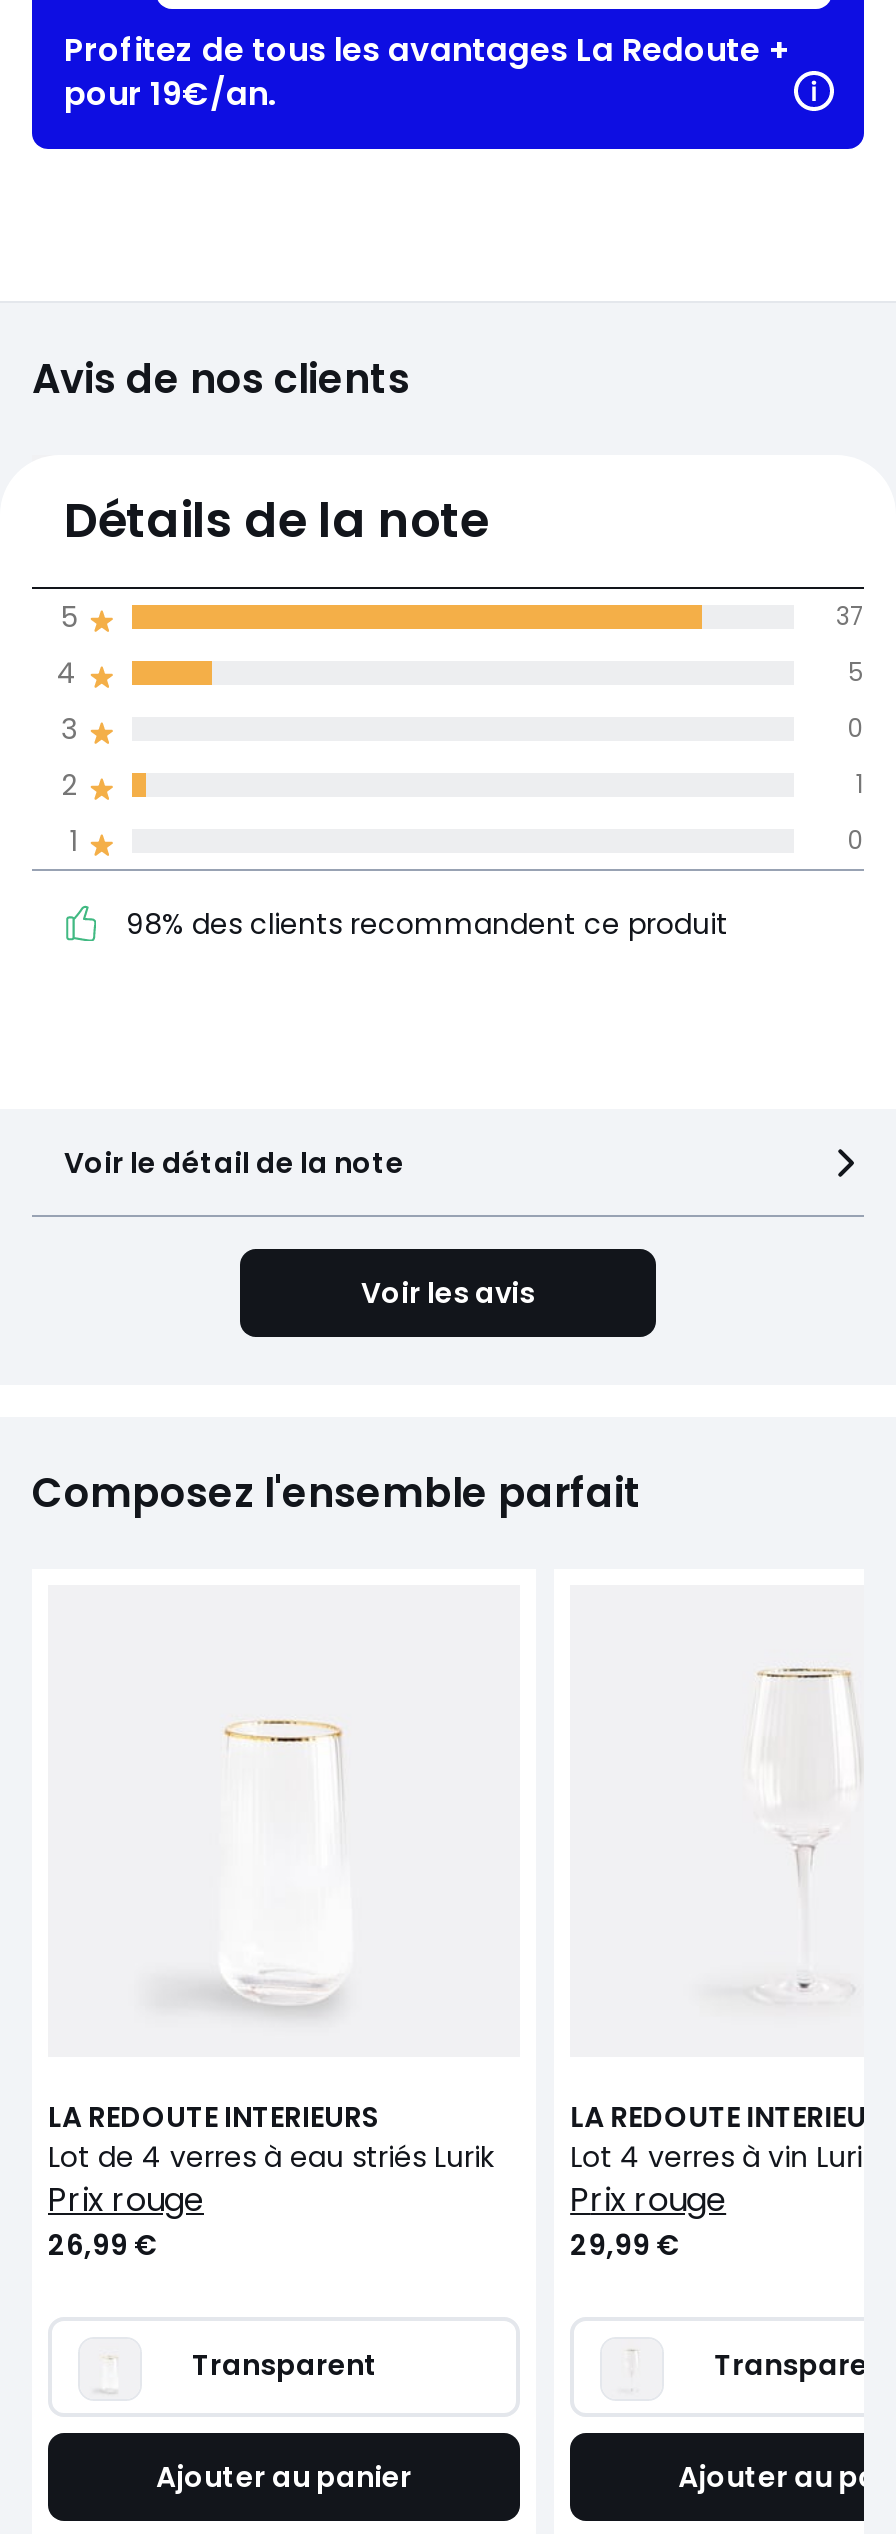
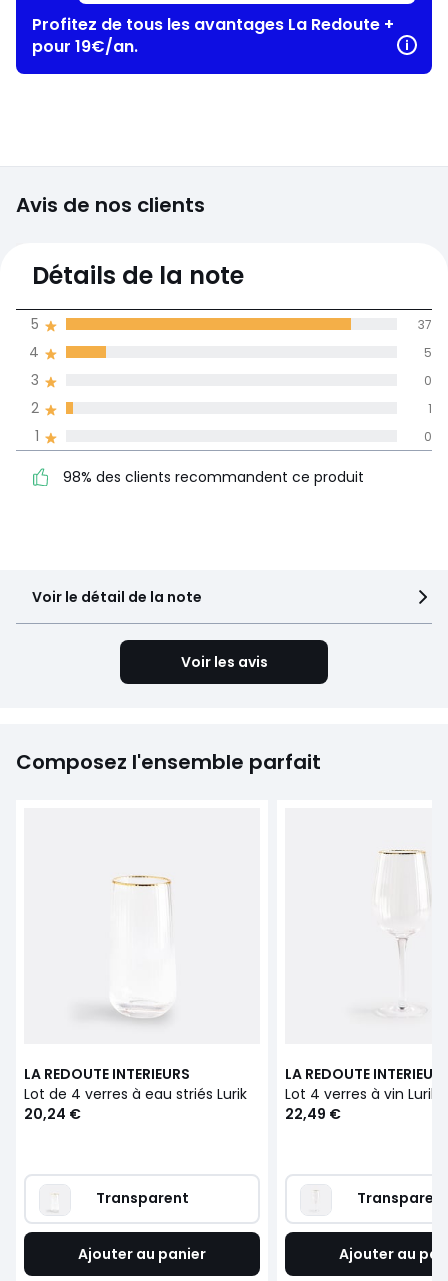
- prix rouge
- 26,99 €
+ 20,24 €

- prix rouge
- 29,99 €
+ 22,49 €
